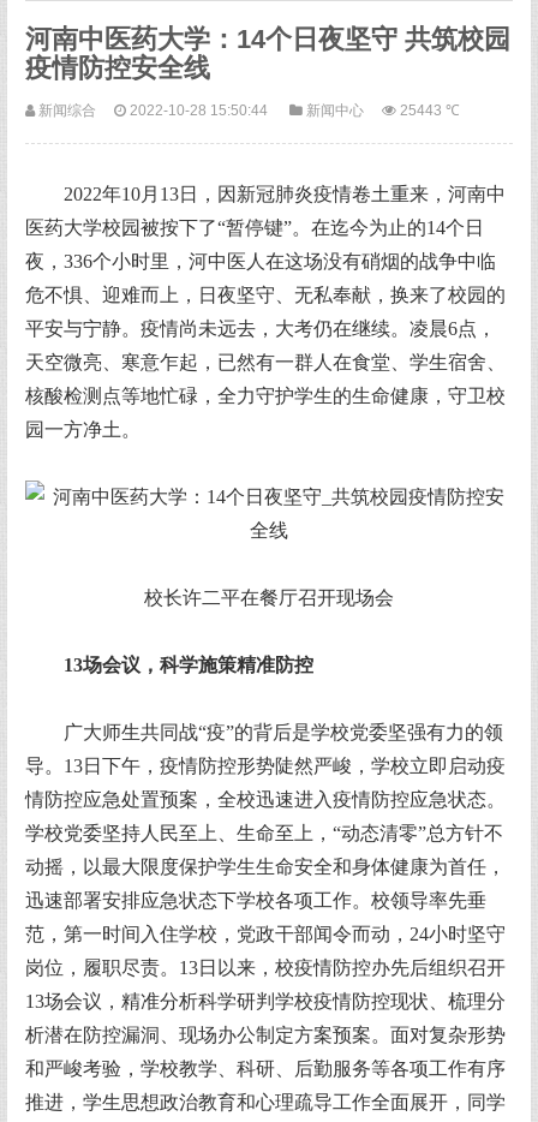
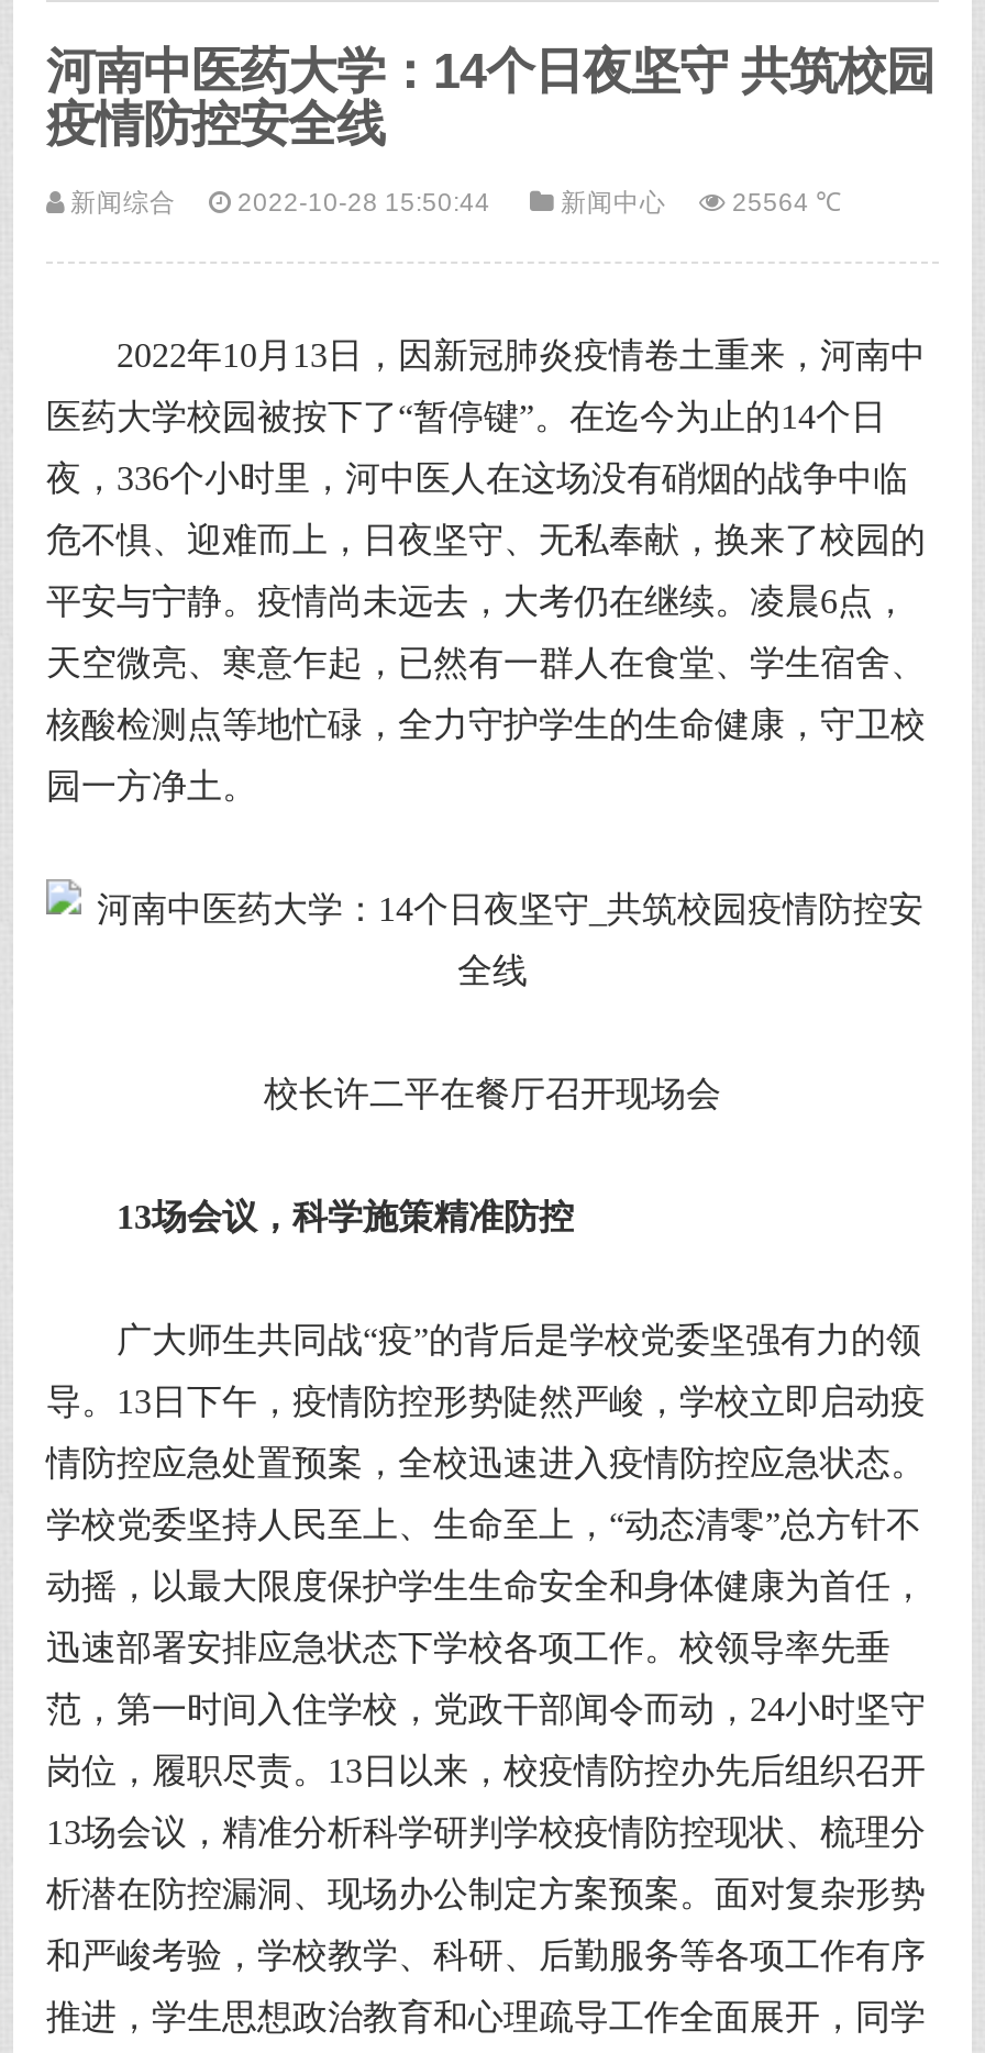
- 25443 ℃
+ 25564 ℃
